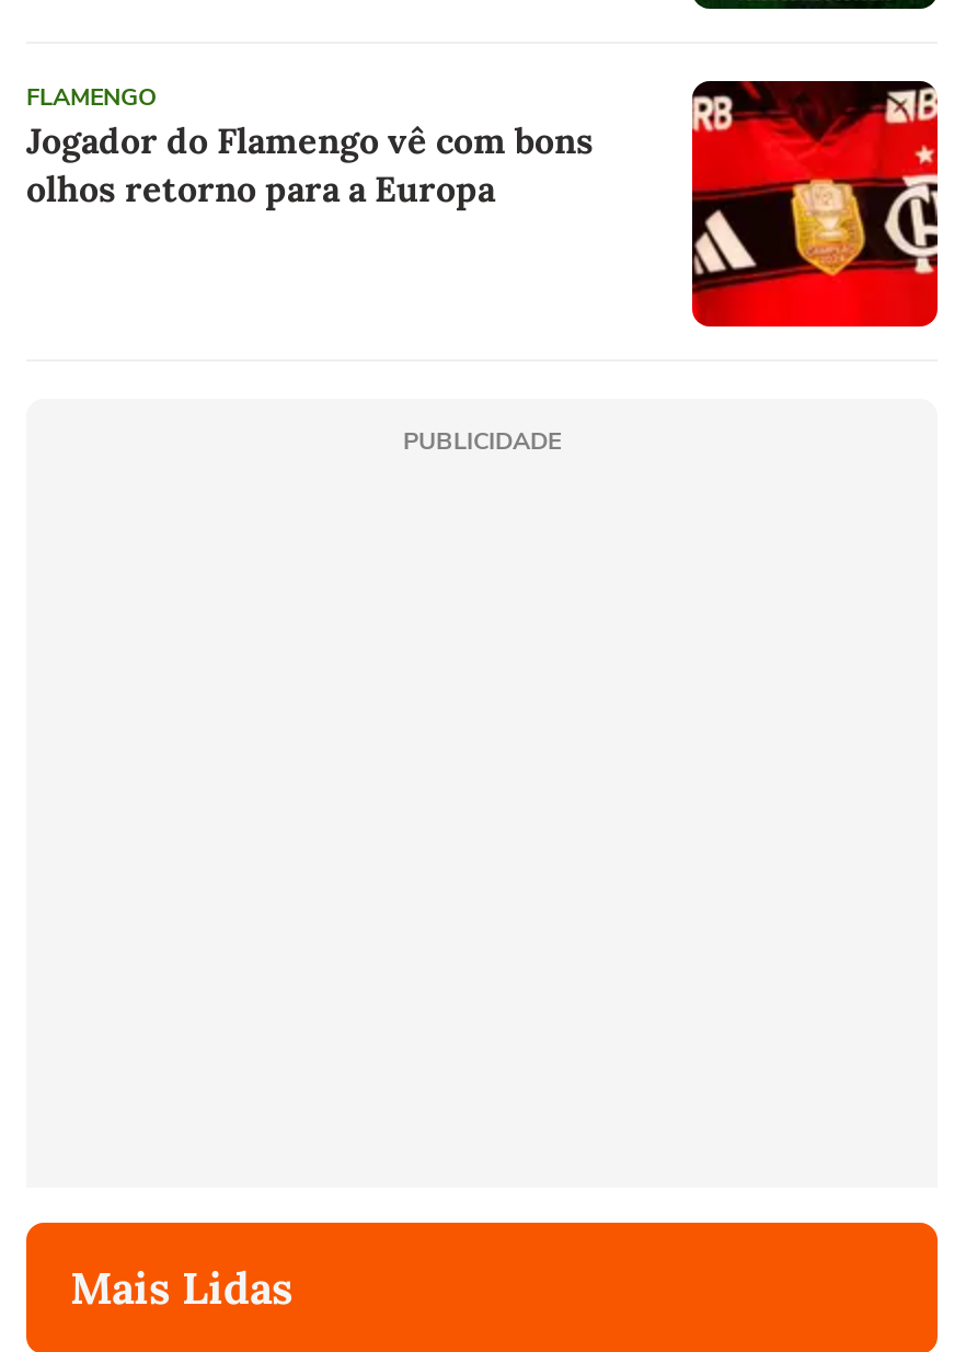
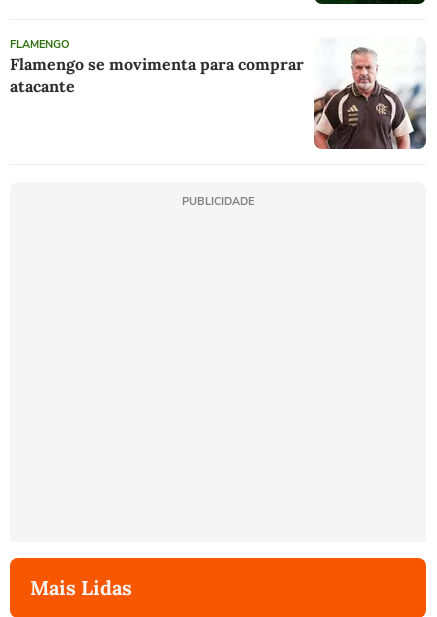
- [image]
+ [image]

- Jogador do Flamengo vê com bons
- olhos retorno para a Europa
+ Flamengo se movimenta para comprar
+ atacante
